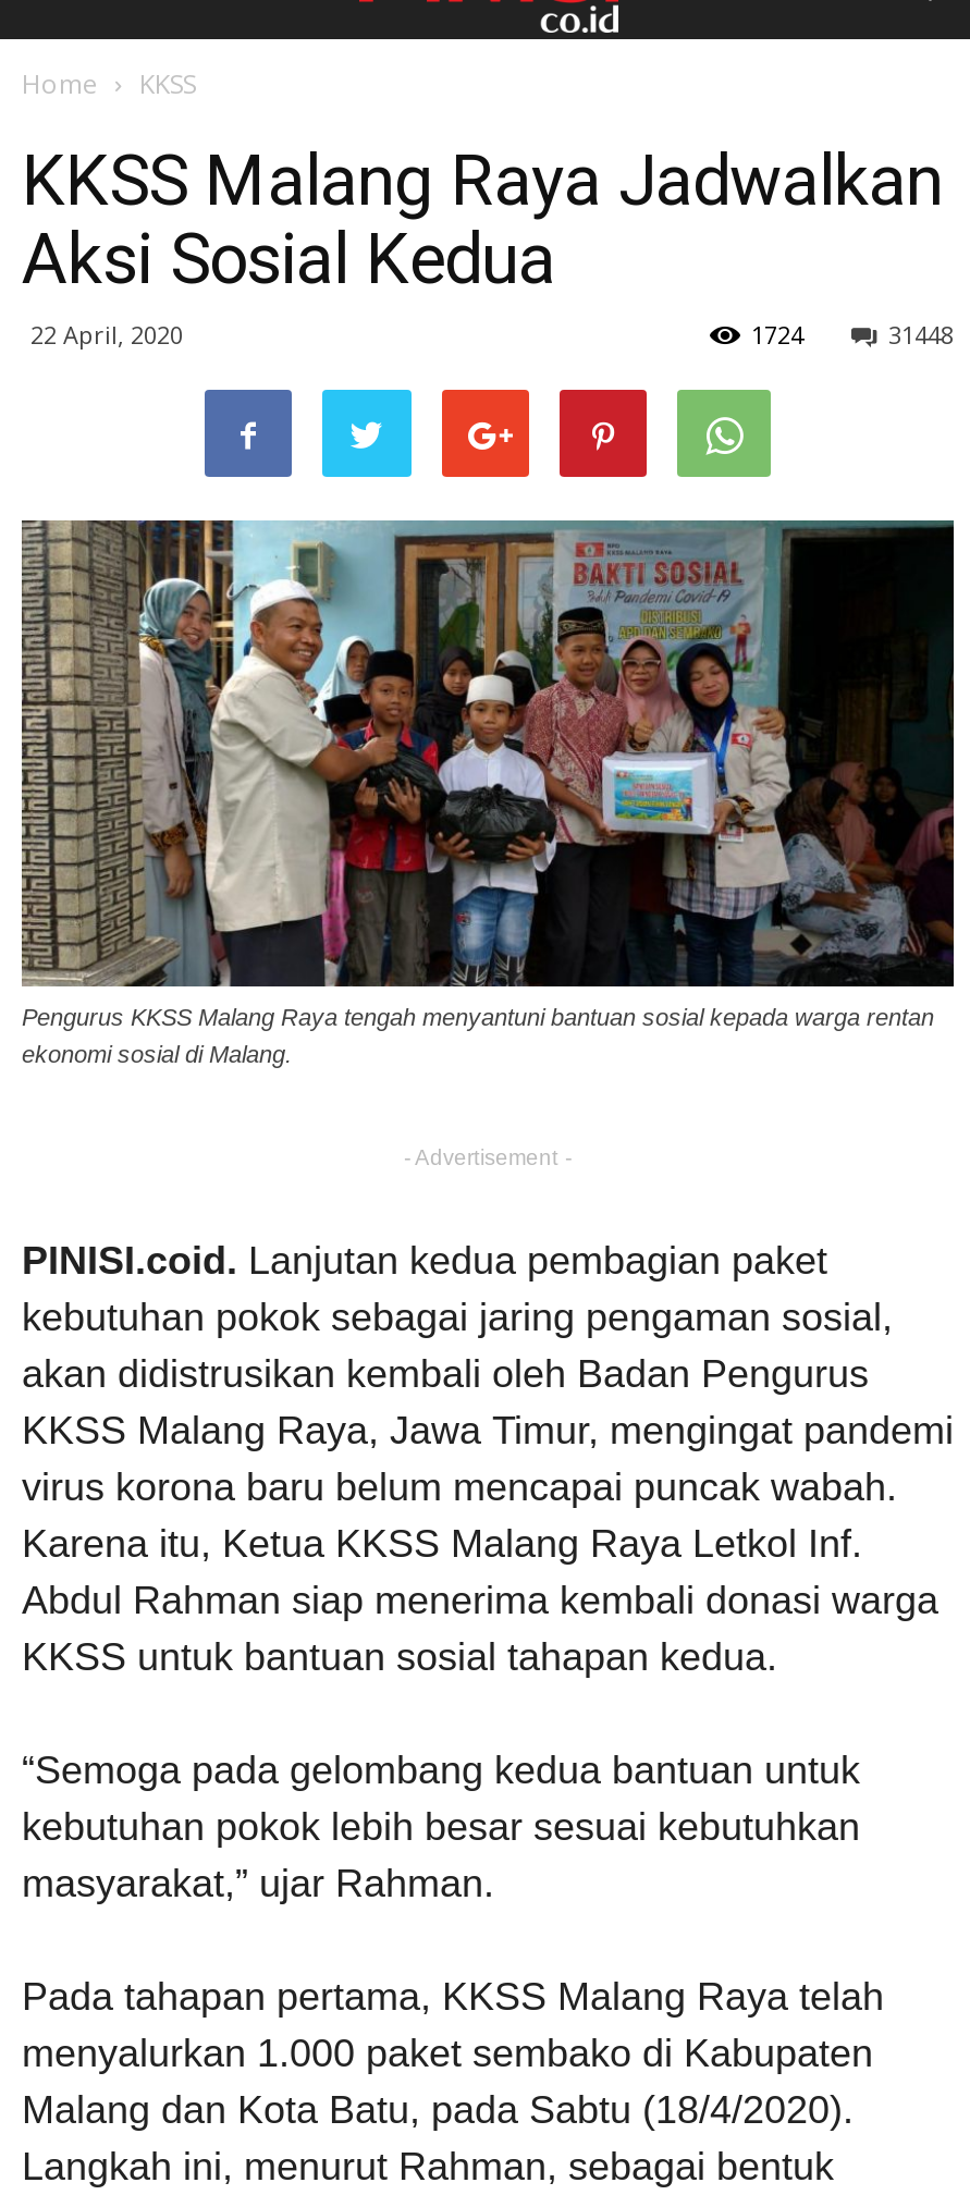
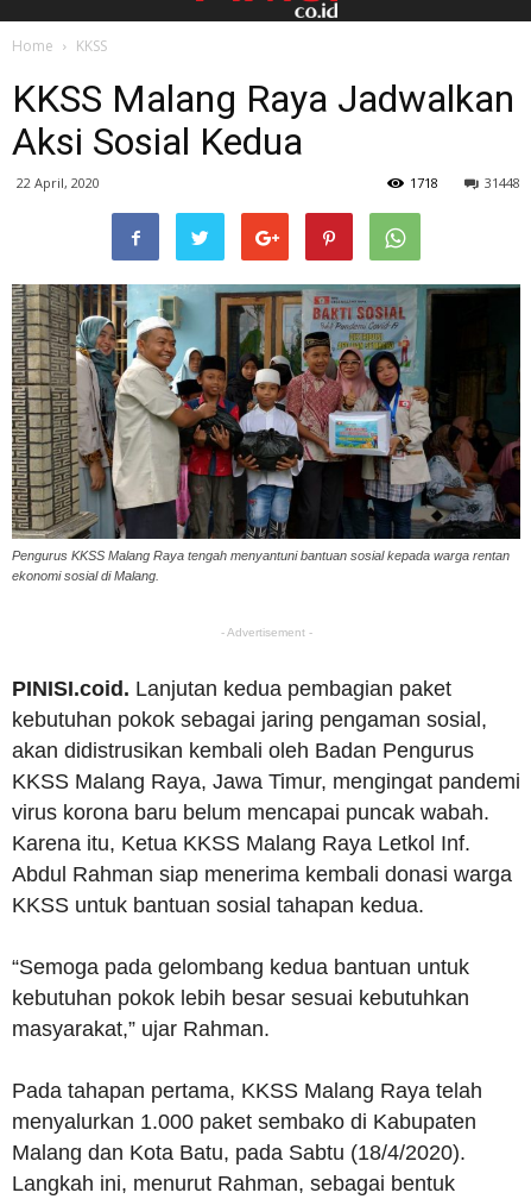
- 1724
+ 1718
